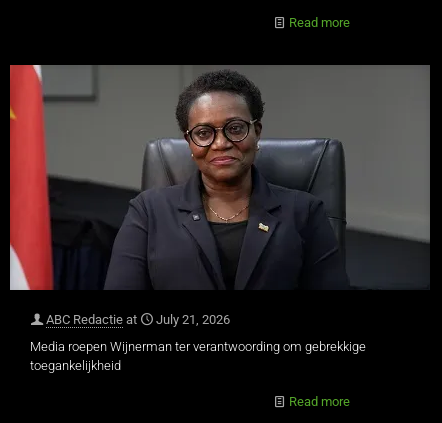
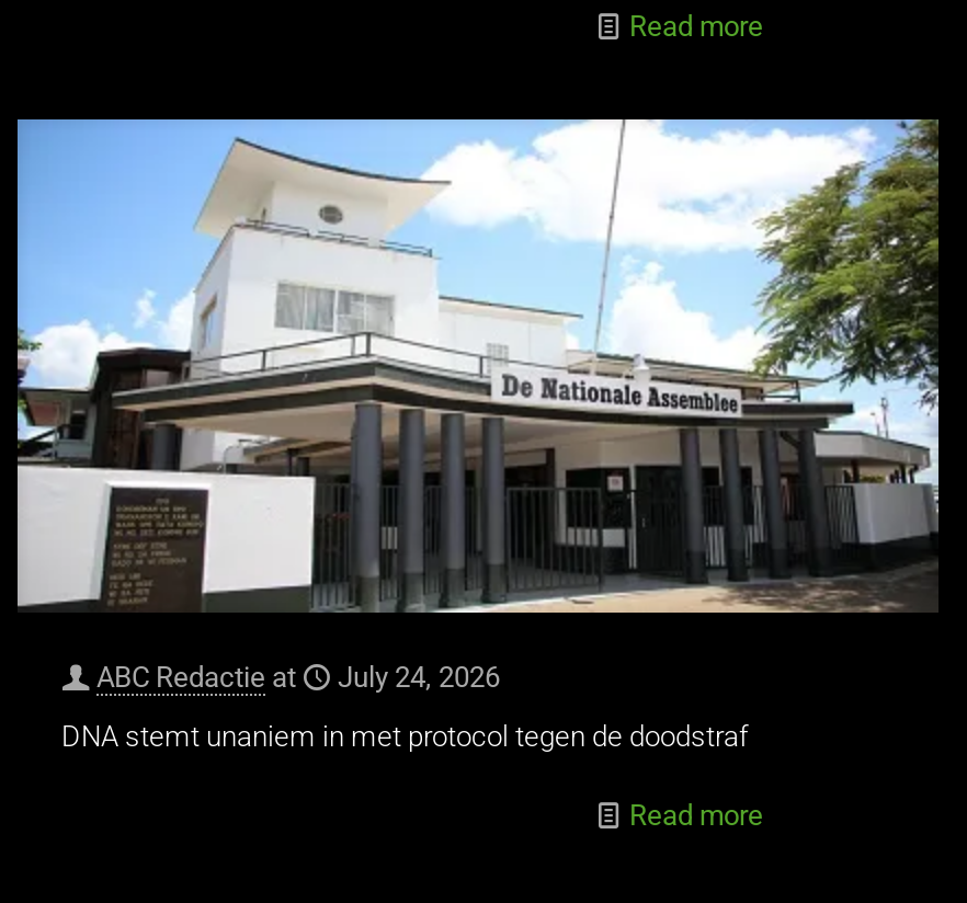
- [image]
- ABC Redactie at July 21, 2026
+ [image]
+ ABC Redactie at July 24, 2026

- Media roepen Wijnerman ter verantwoording om gebrekkige
- toegankelijkheid
+ DNA stemt unaniem in met protocol tegen de doodstraf
